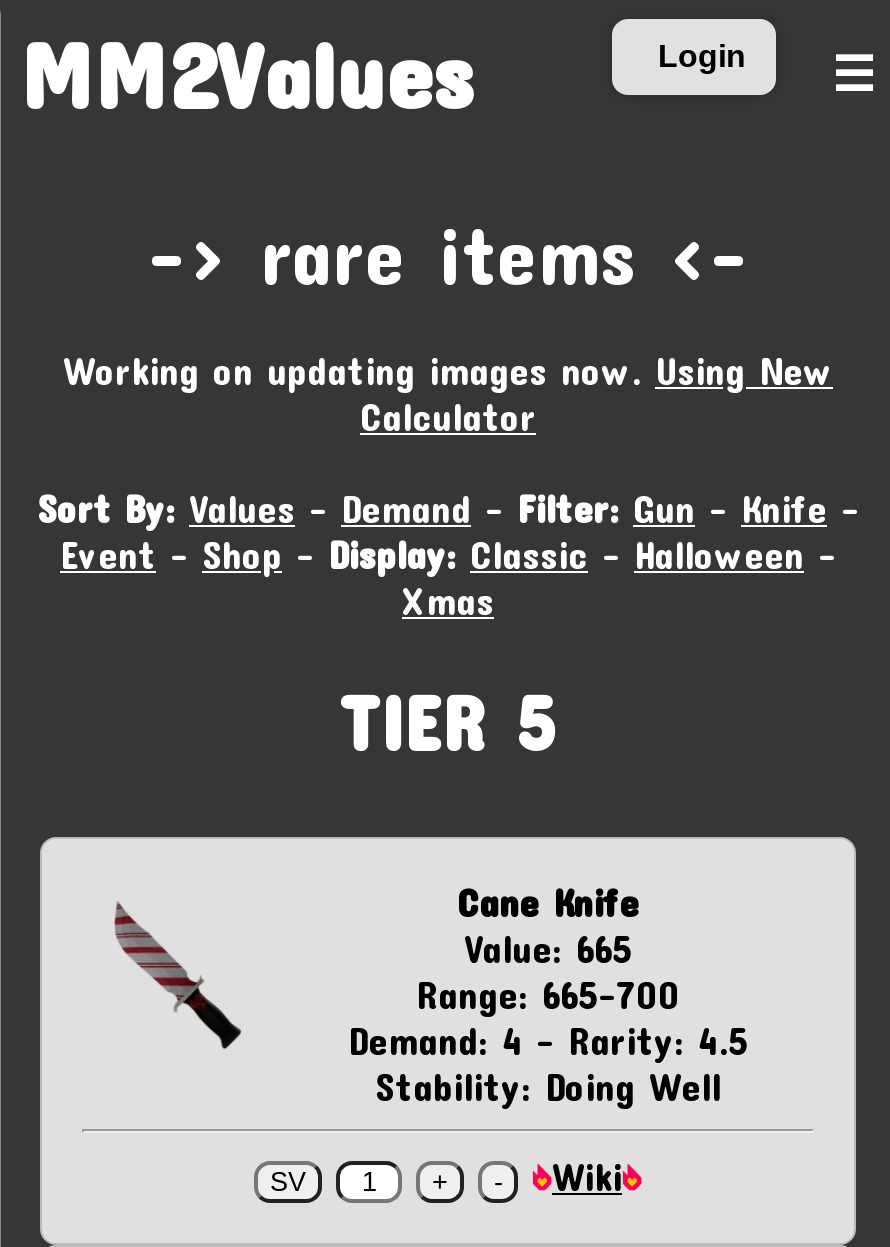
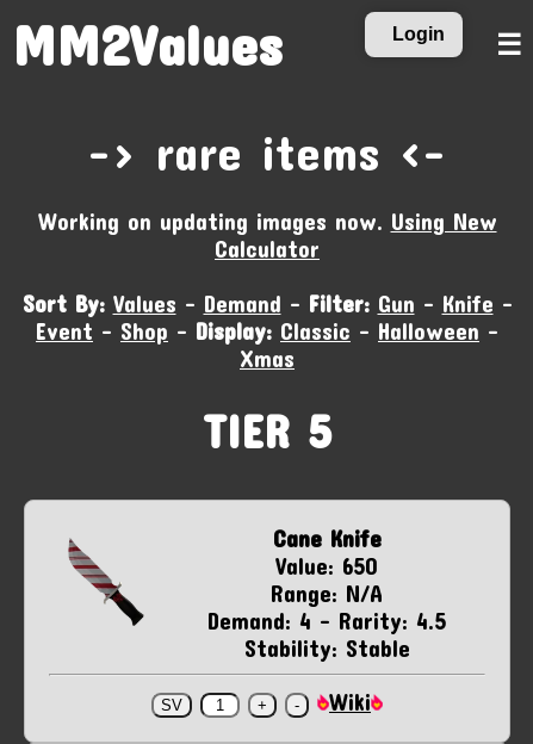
- Value: 665
+ Value: 650

- Range: 665-700
+ Range: N/A

- Stability: Doing Well
+ Stability: Stable
